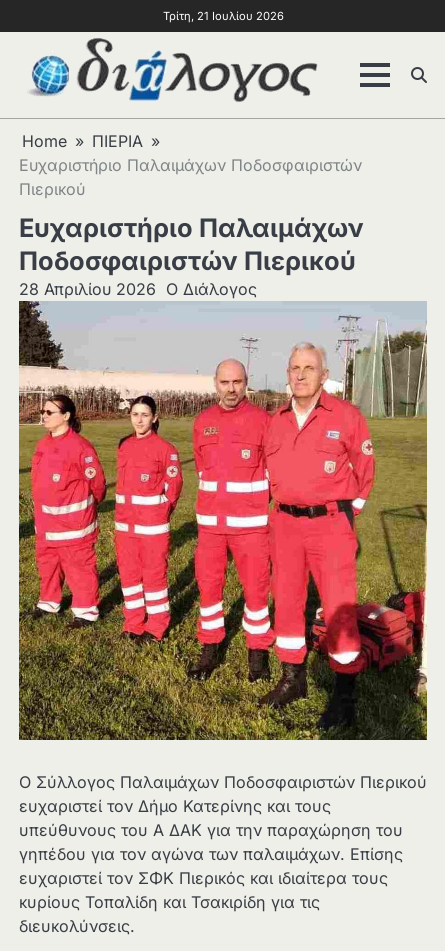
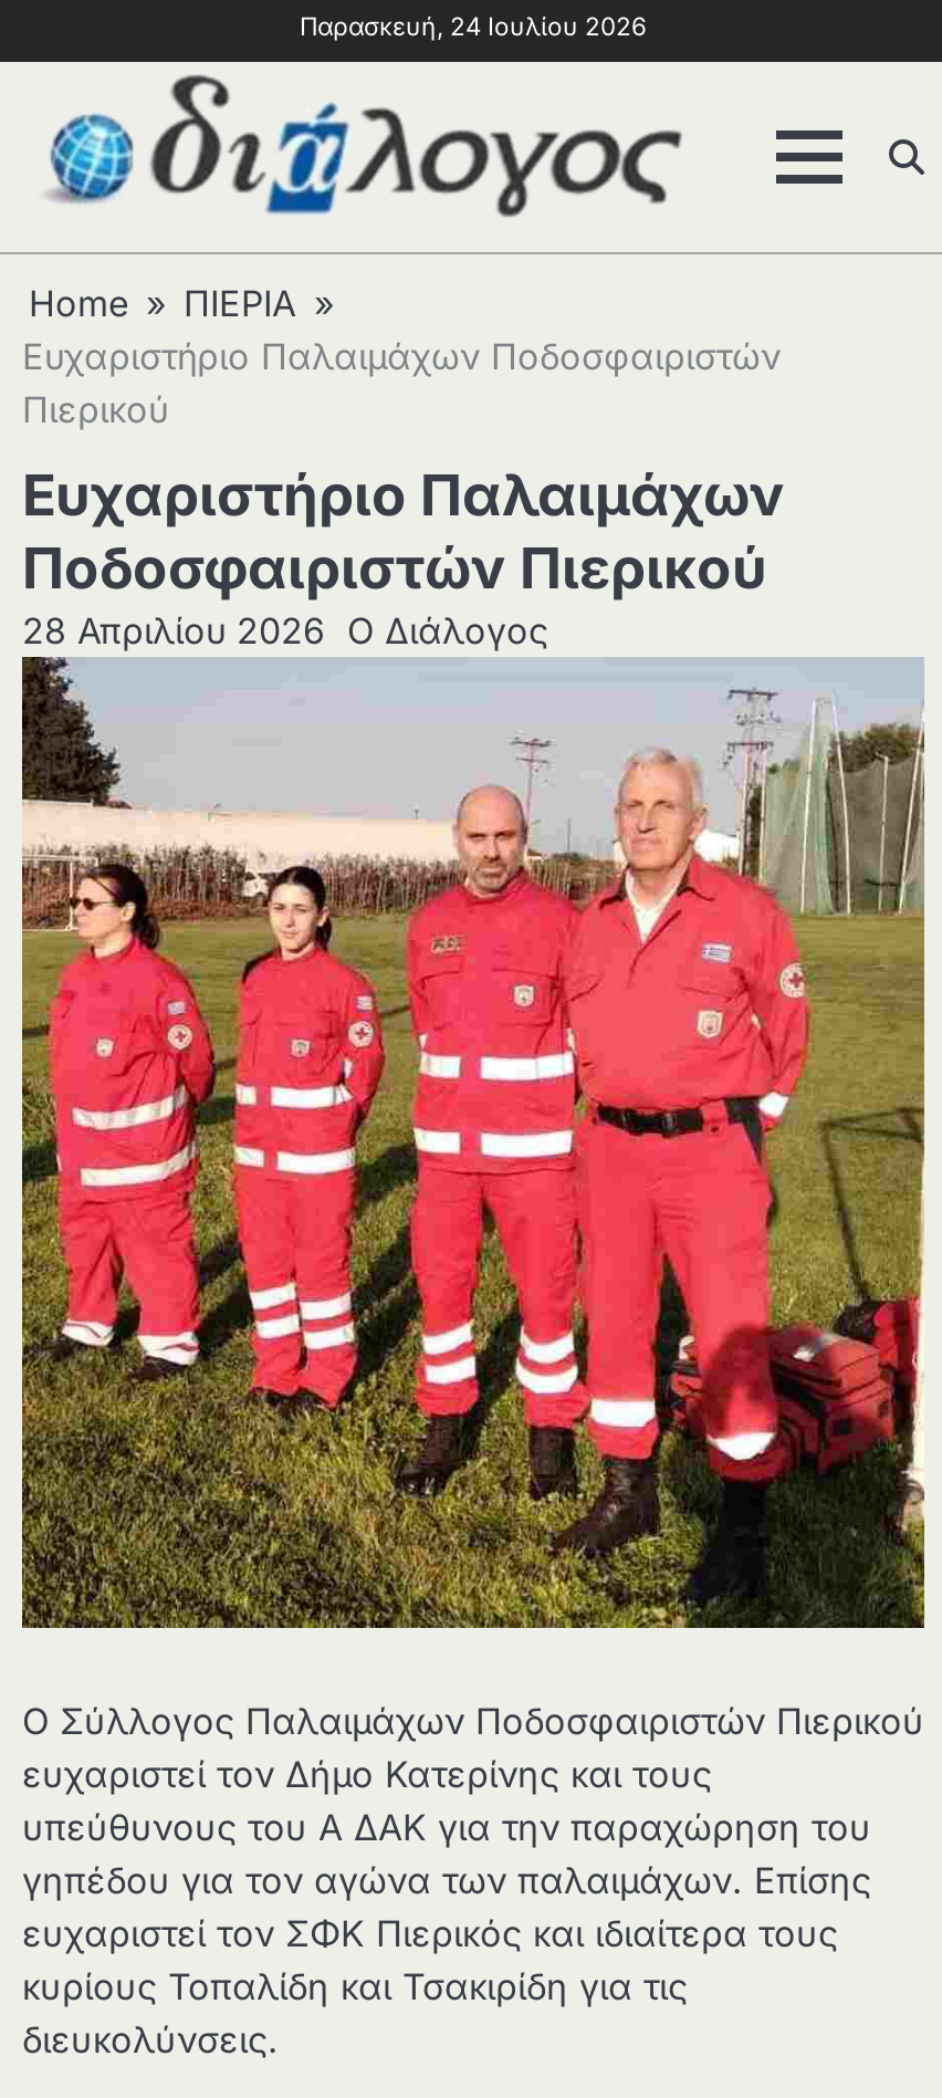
- Τρίτη, 21 Ιουλίου 2026
+ Παρασκευή, 24 Ιουλίου 2026
